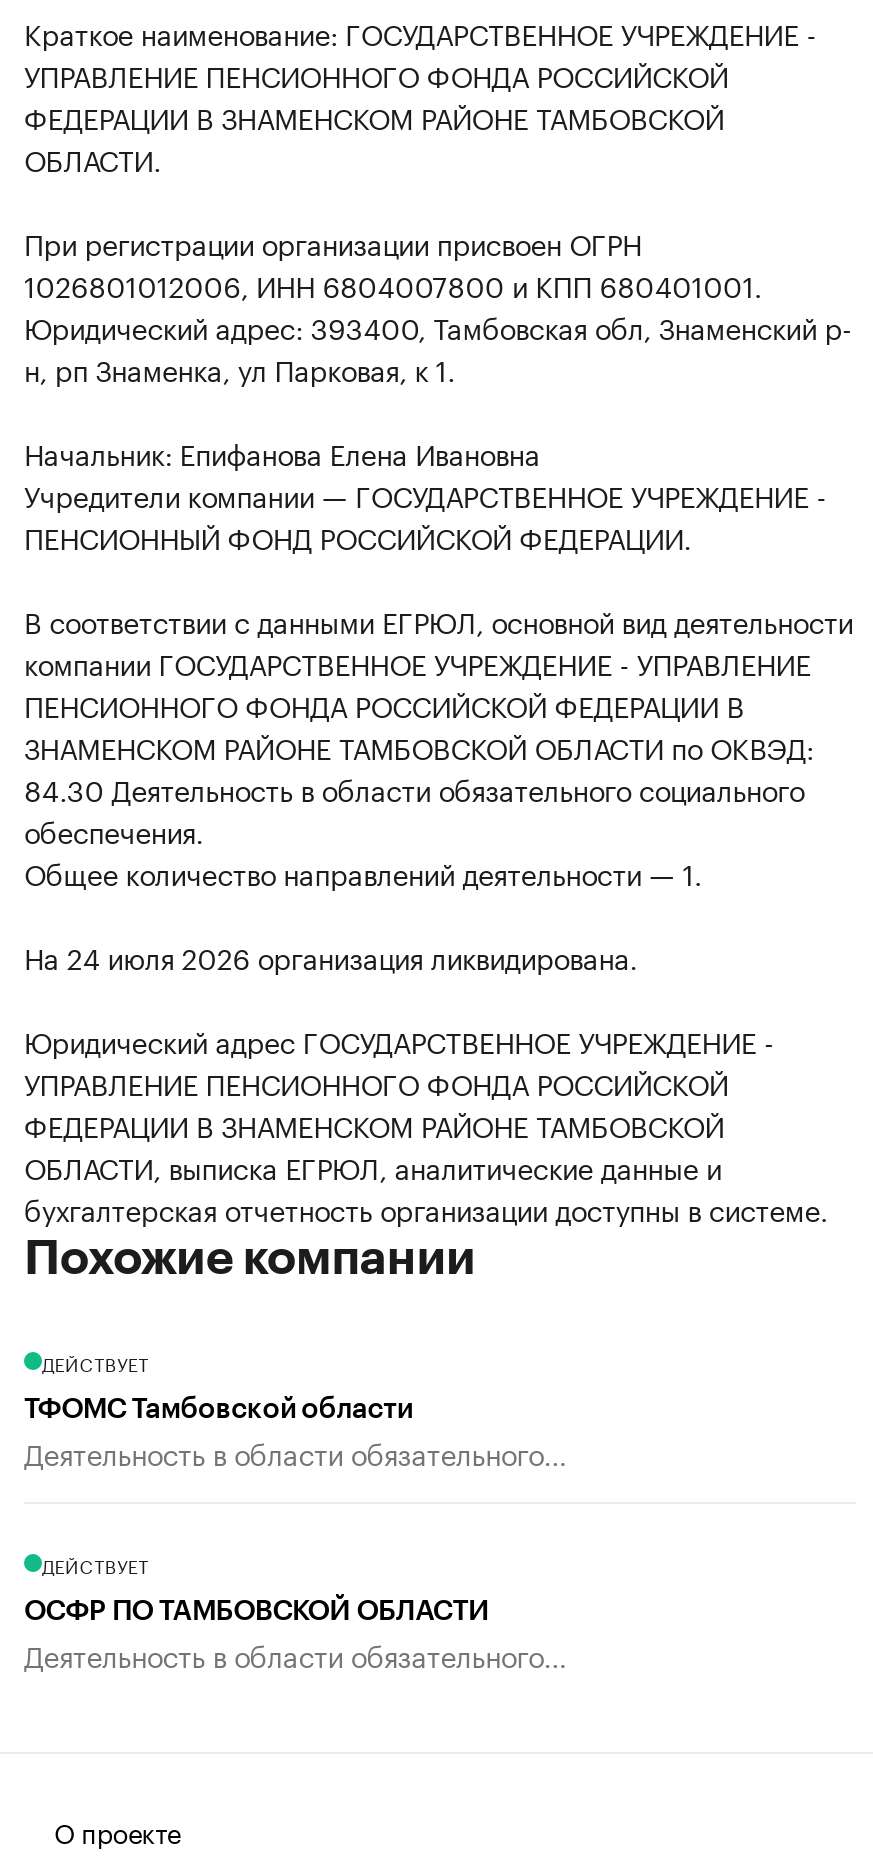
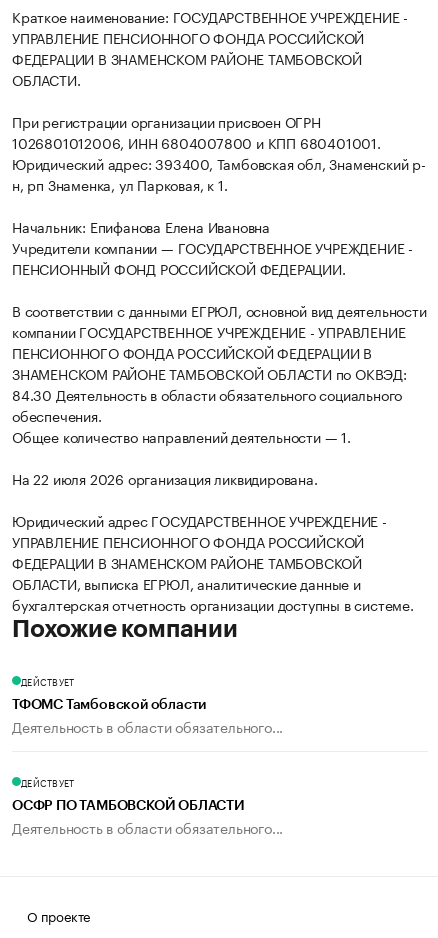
- На 24 июля 2026 организация ликвидирована.
+ На 22 июля 2026 организация ликвидирована.
